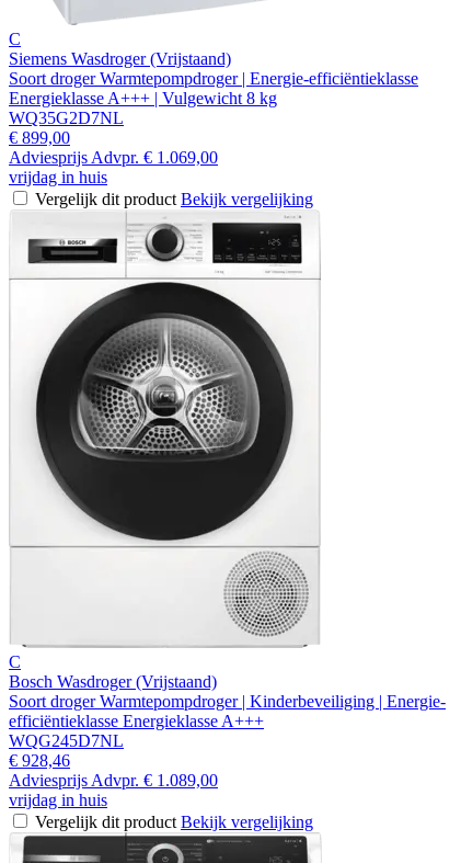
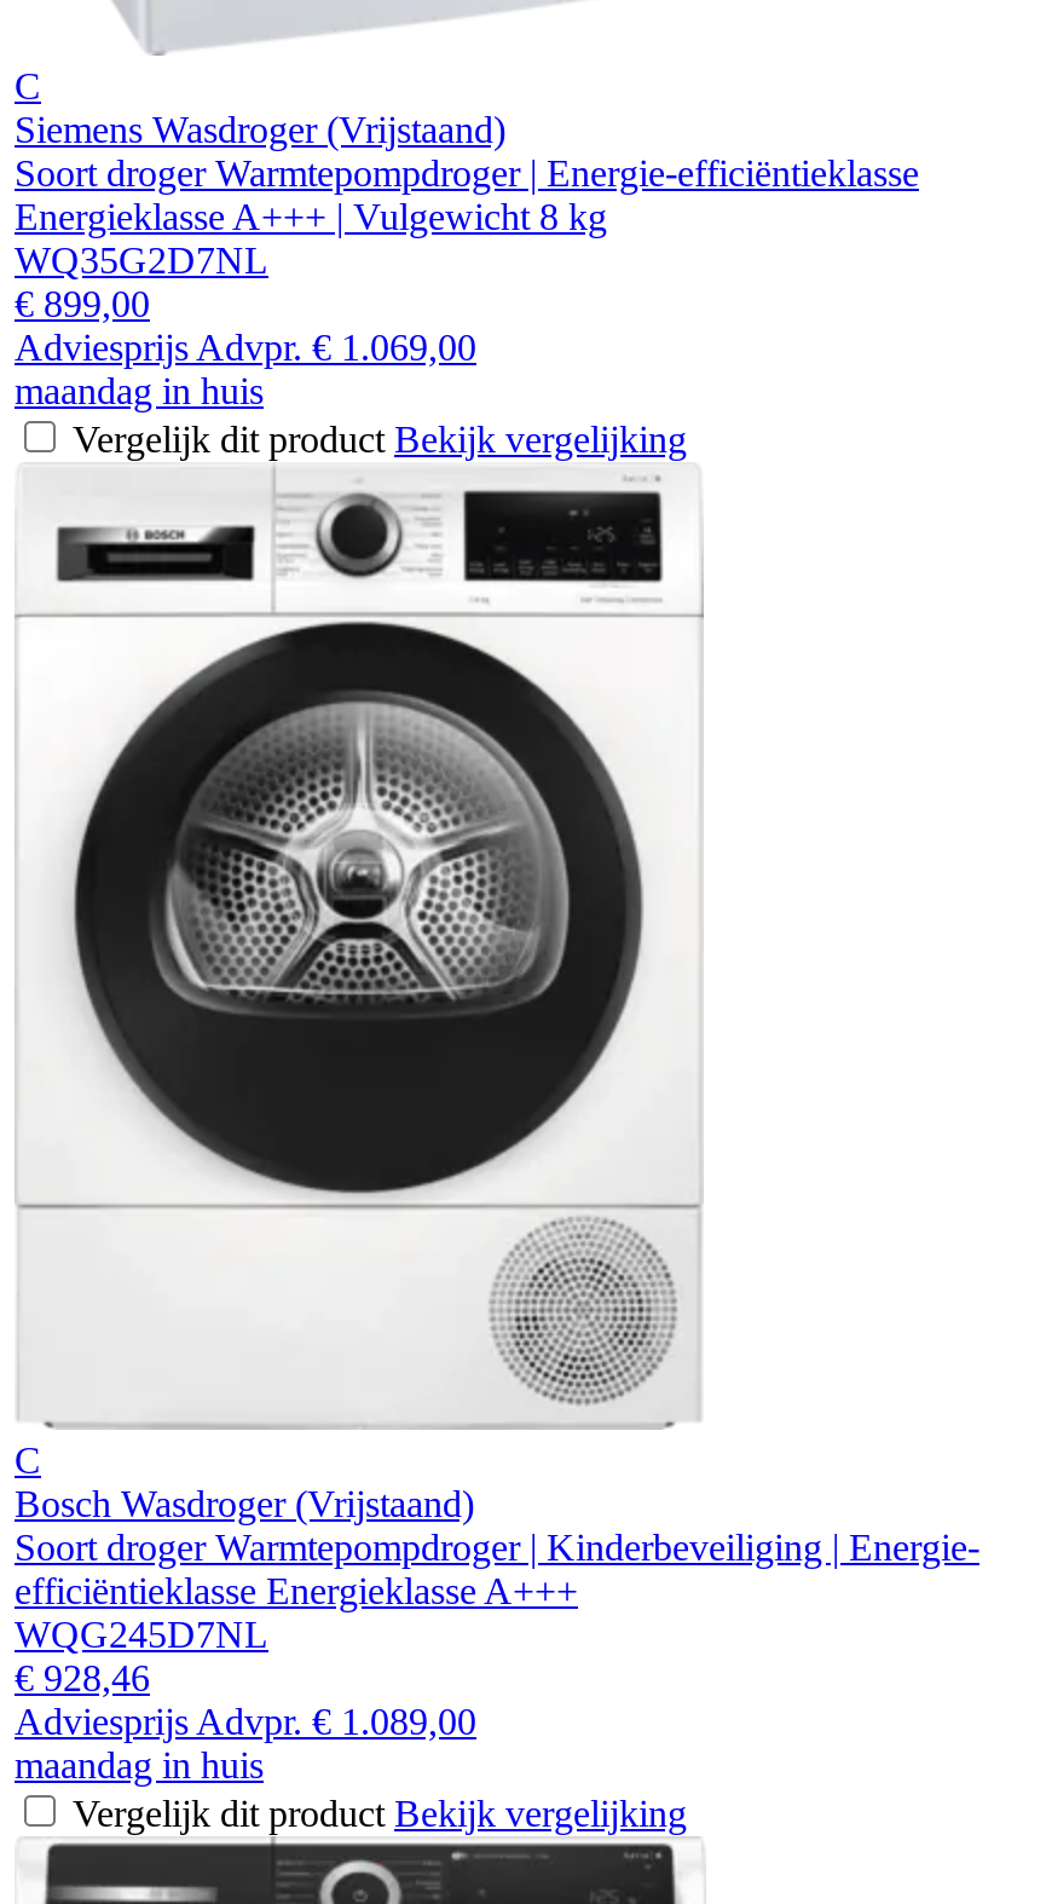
- vrijdag in huis
+ maandag in huis

- vrijdag in huis
+ maandag in huis
